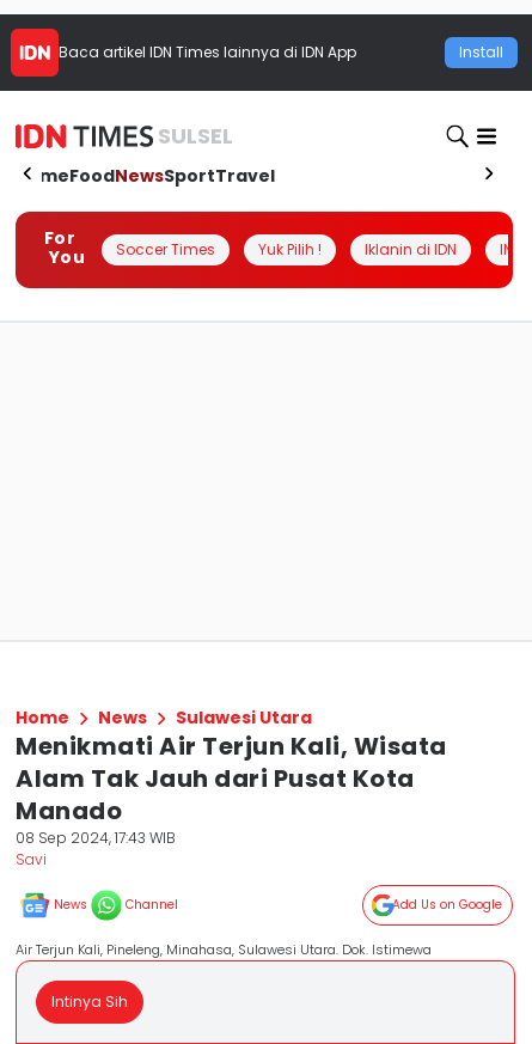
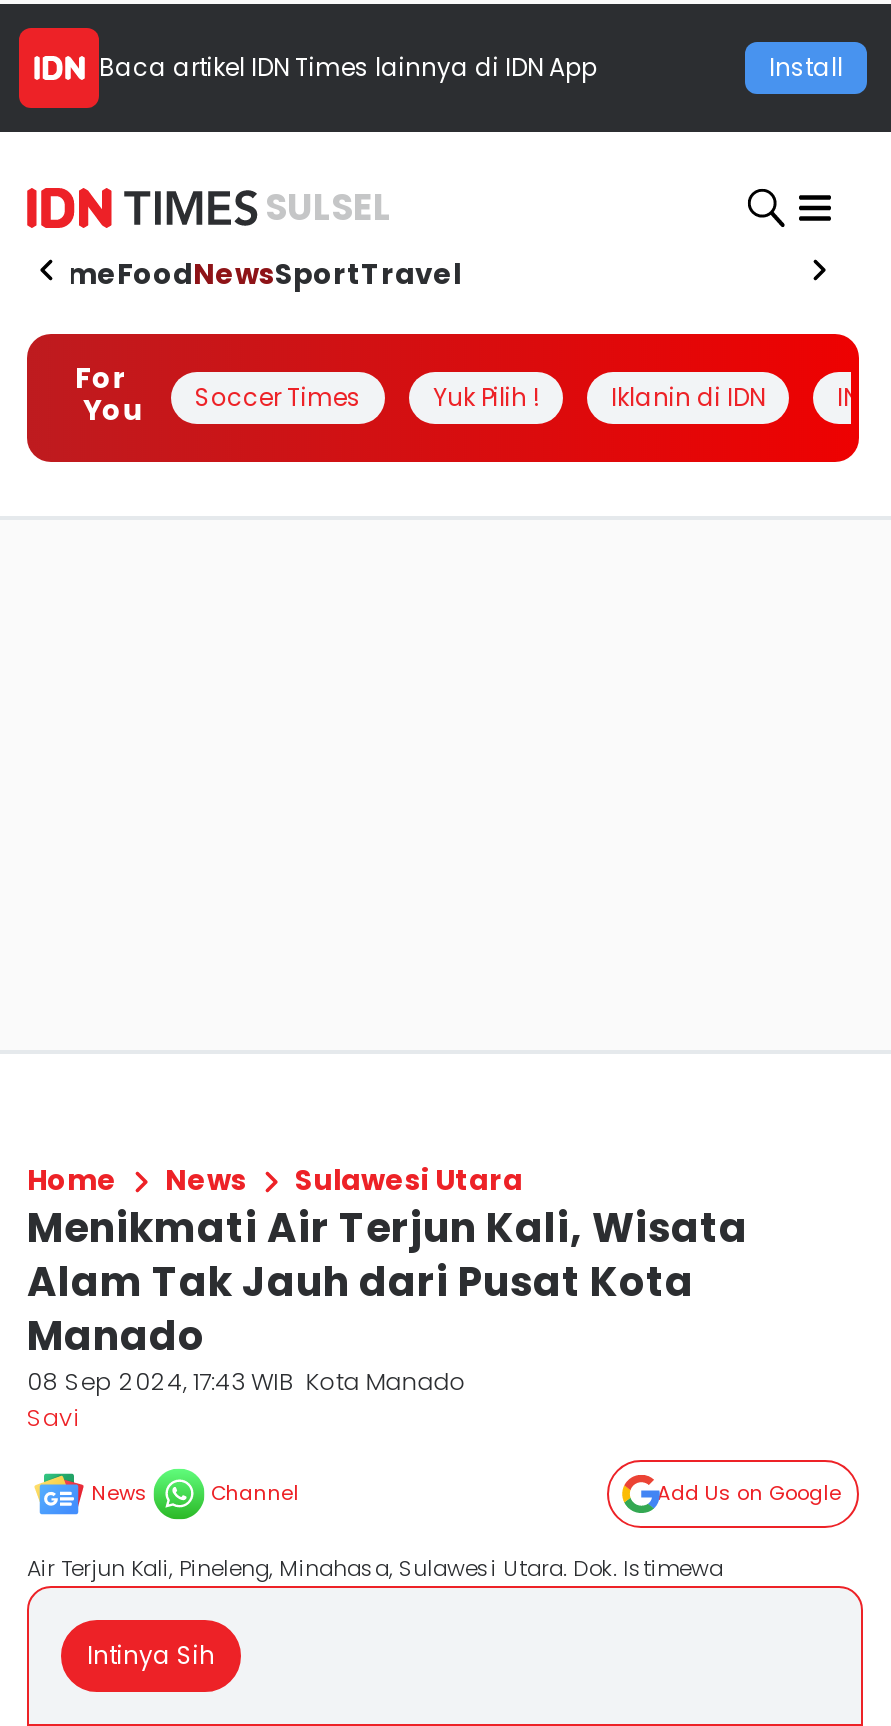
- 08 Sep 2024, 17:43 WIB
+ 08 Sep 2024, 17:43 WIB Kota Manado
